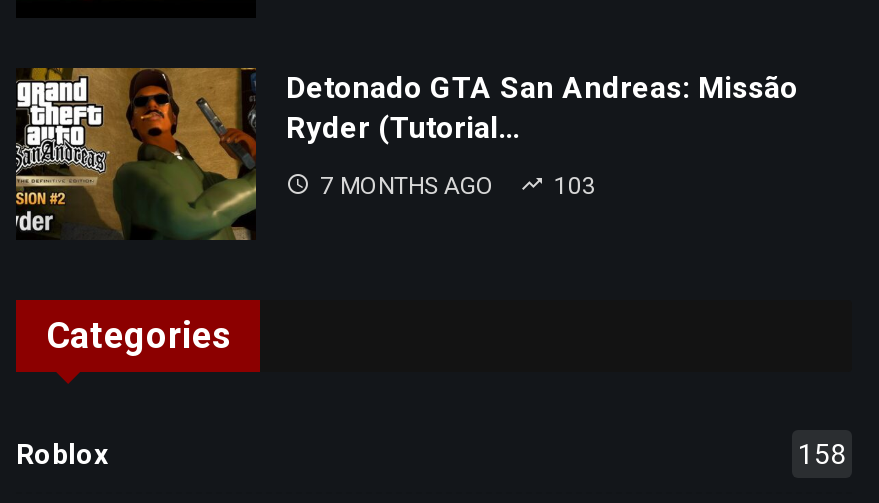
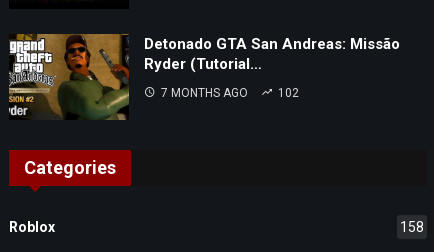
- 103
+ 102
